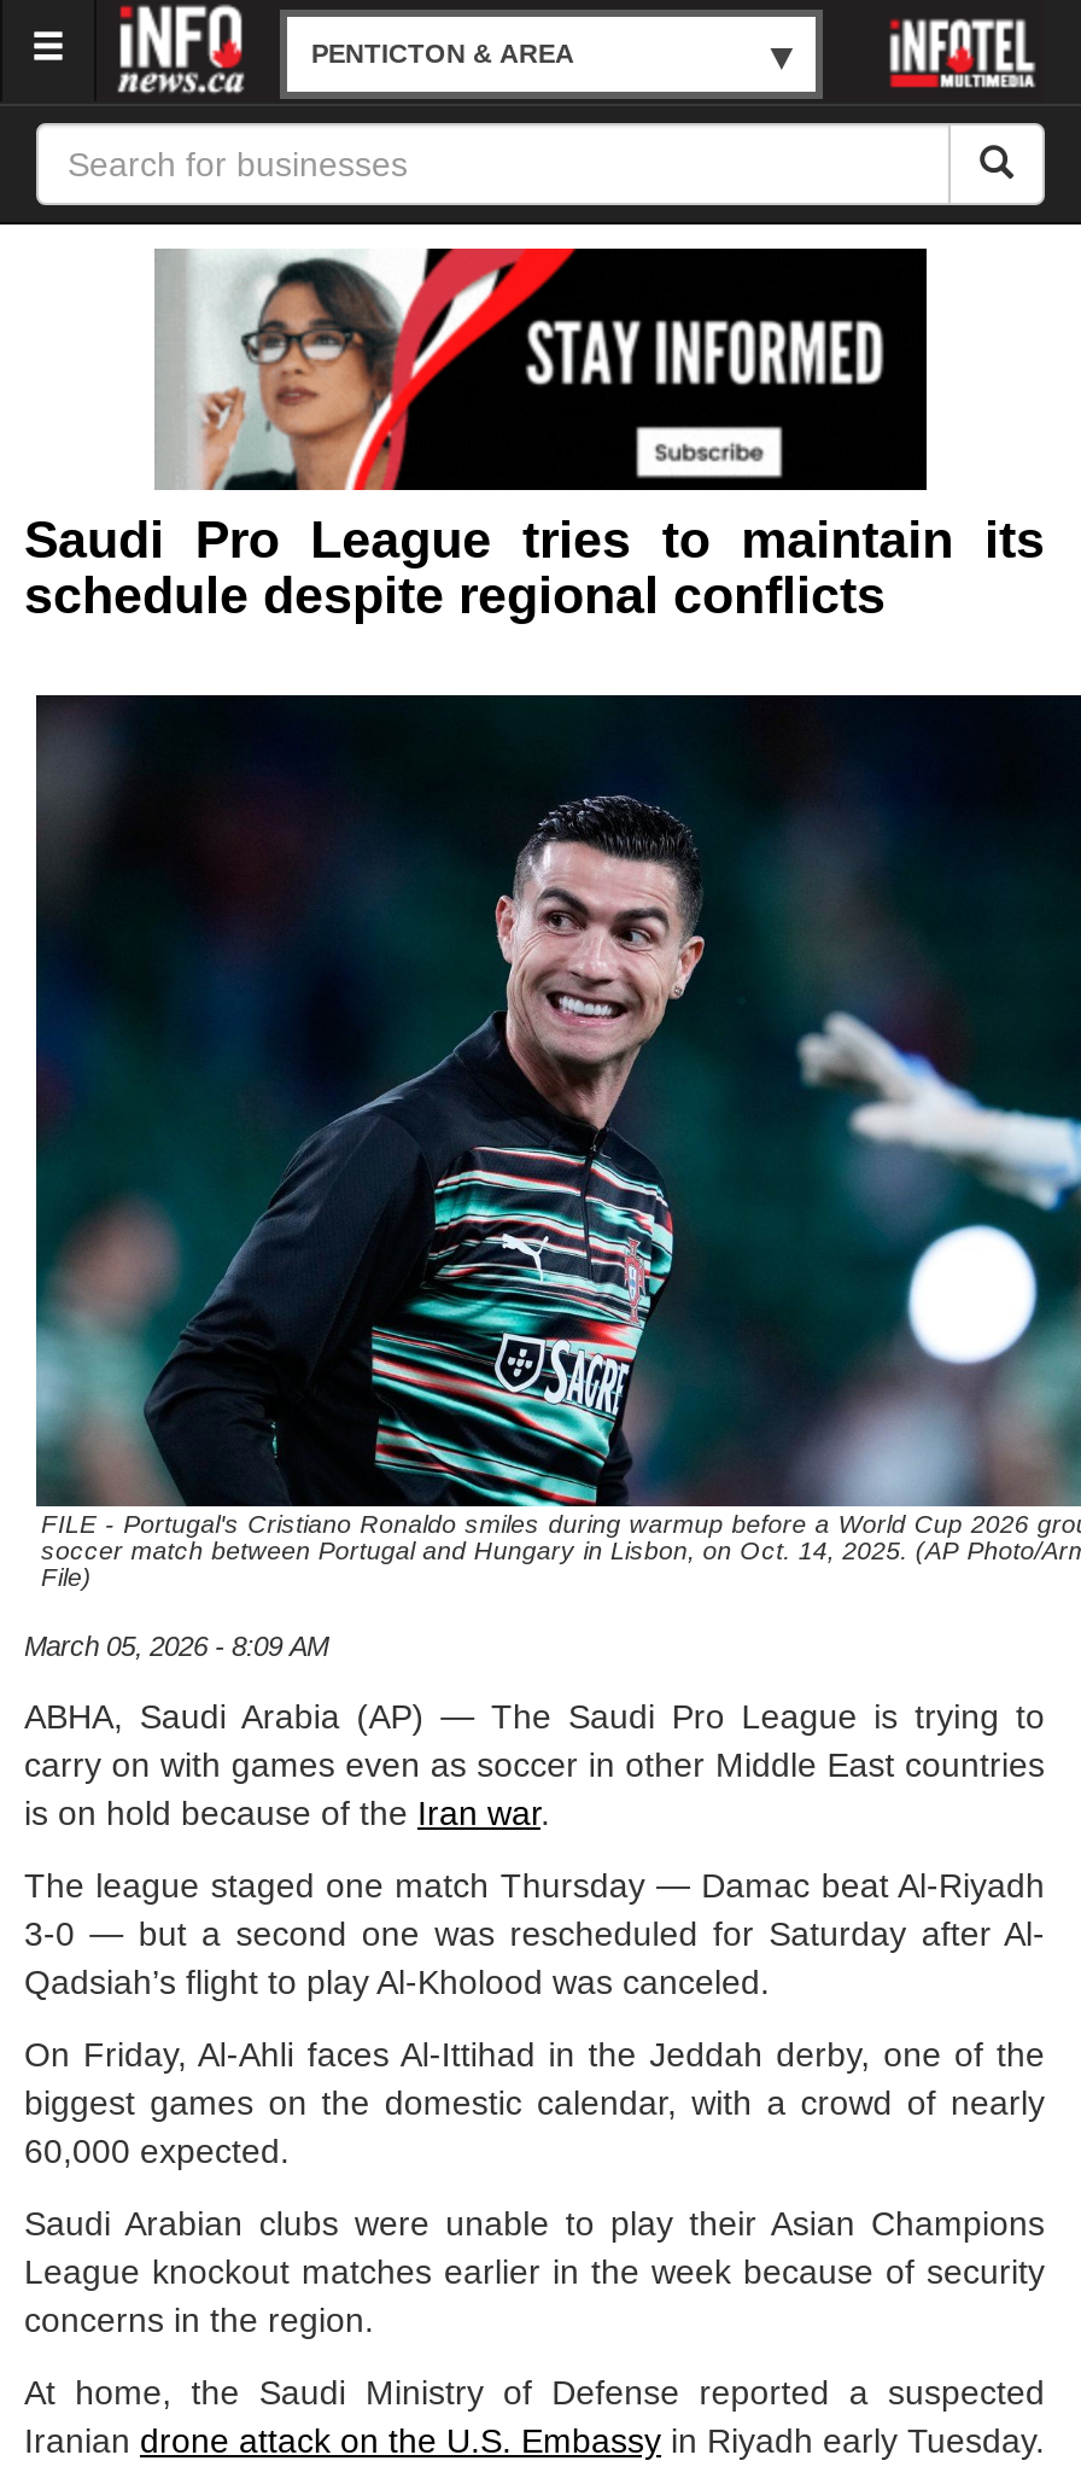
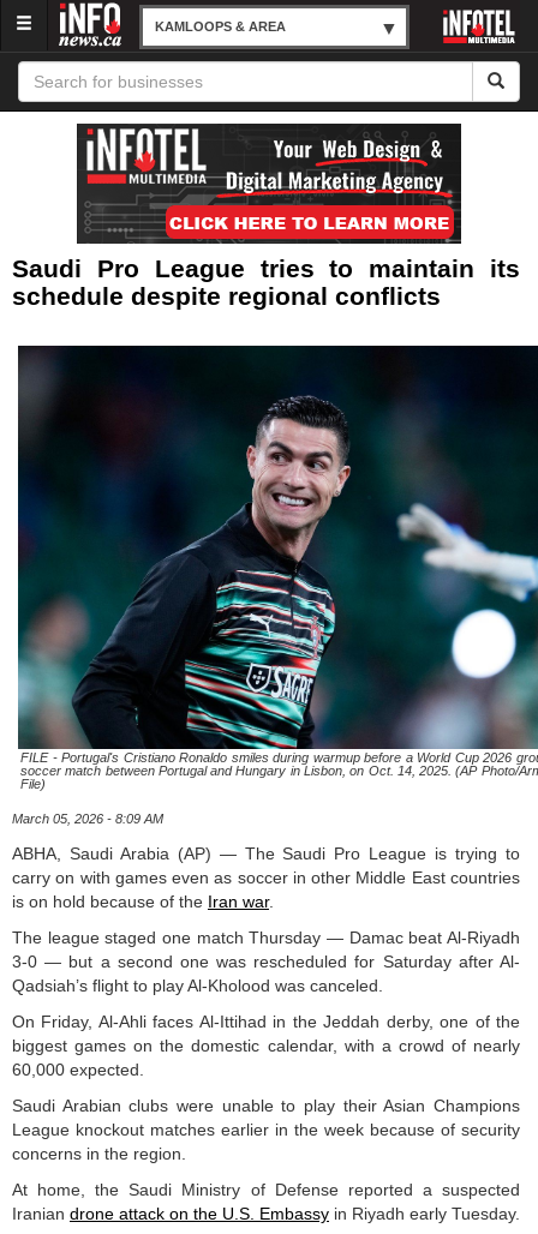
- PENTICTON & AREA
+ KAMLOOPS & AREA

- [image]
+ [image]
